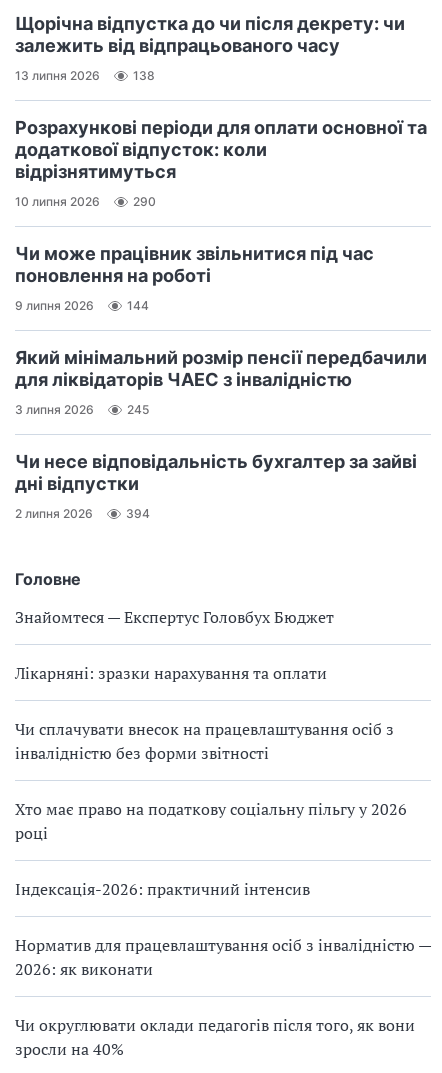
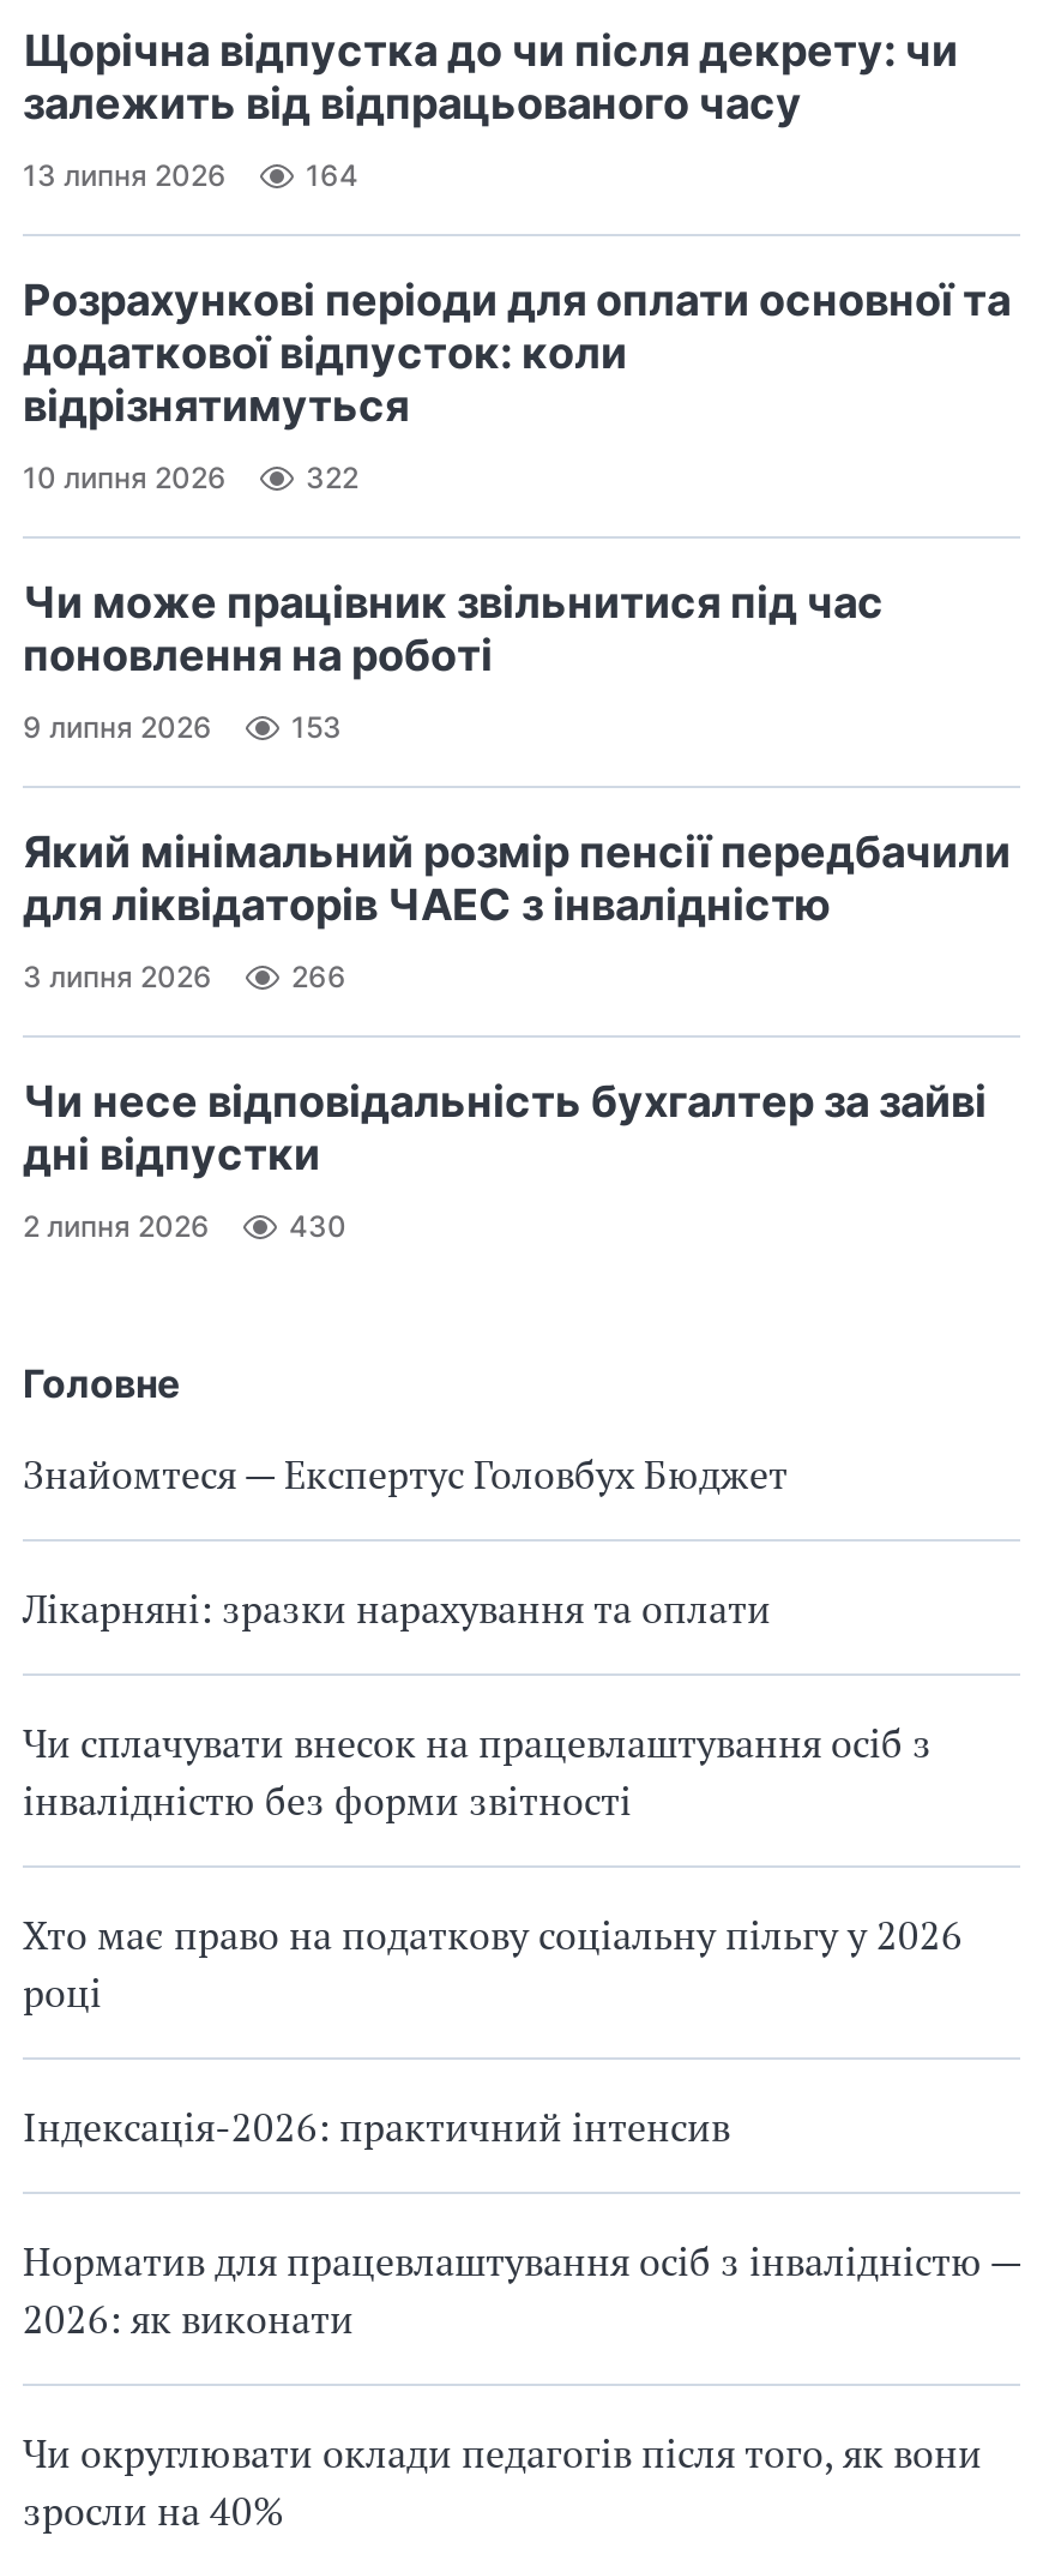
- 138
+ 164

- 290
+ 322

- 144
+ 153

- 245
+ 266

- 394
+ 430
